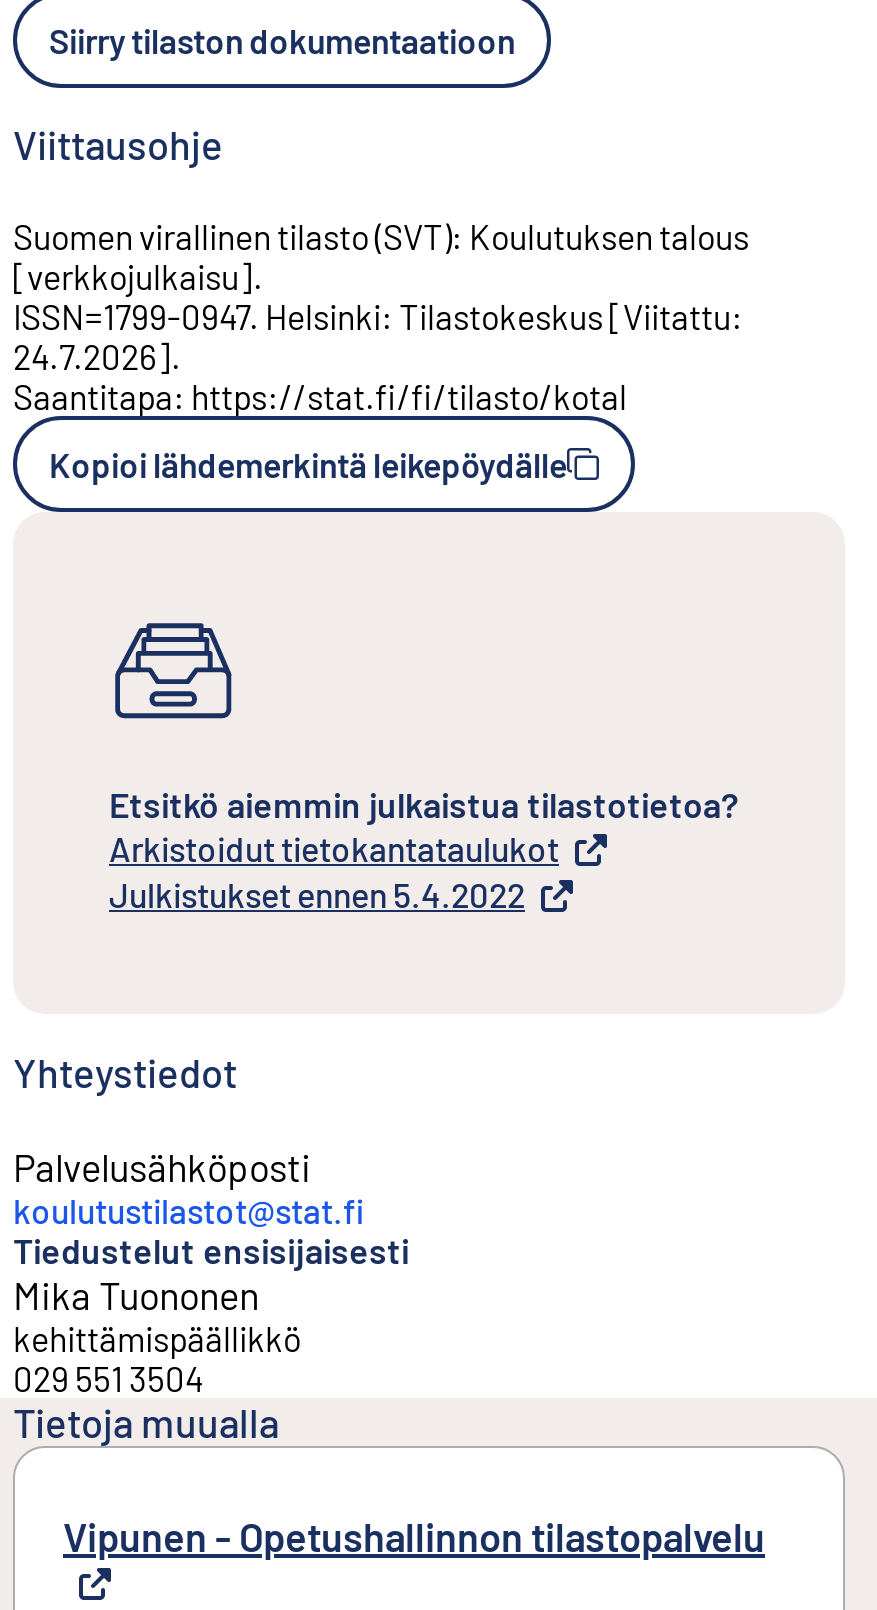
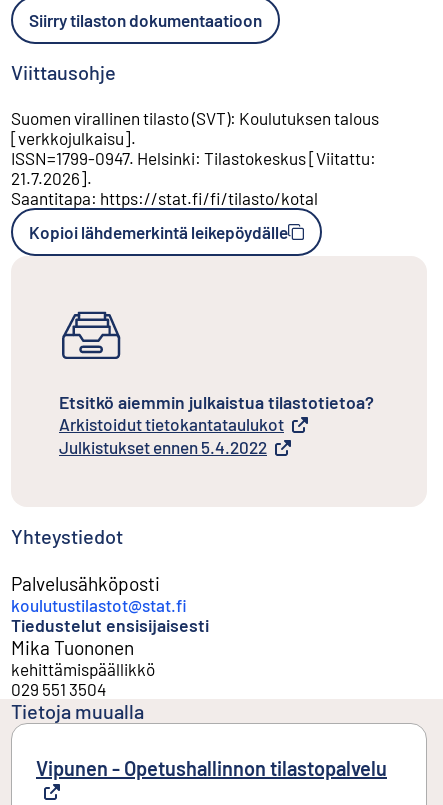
- 24.7.2026].
+ 21.7.2026].
